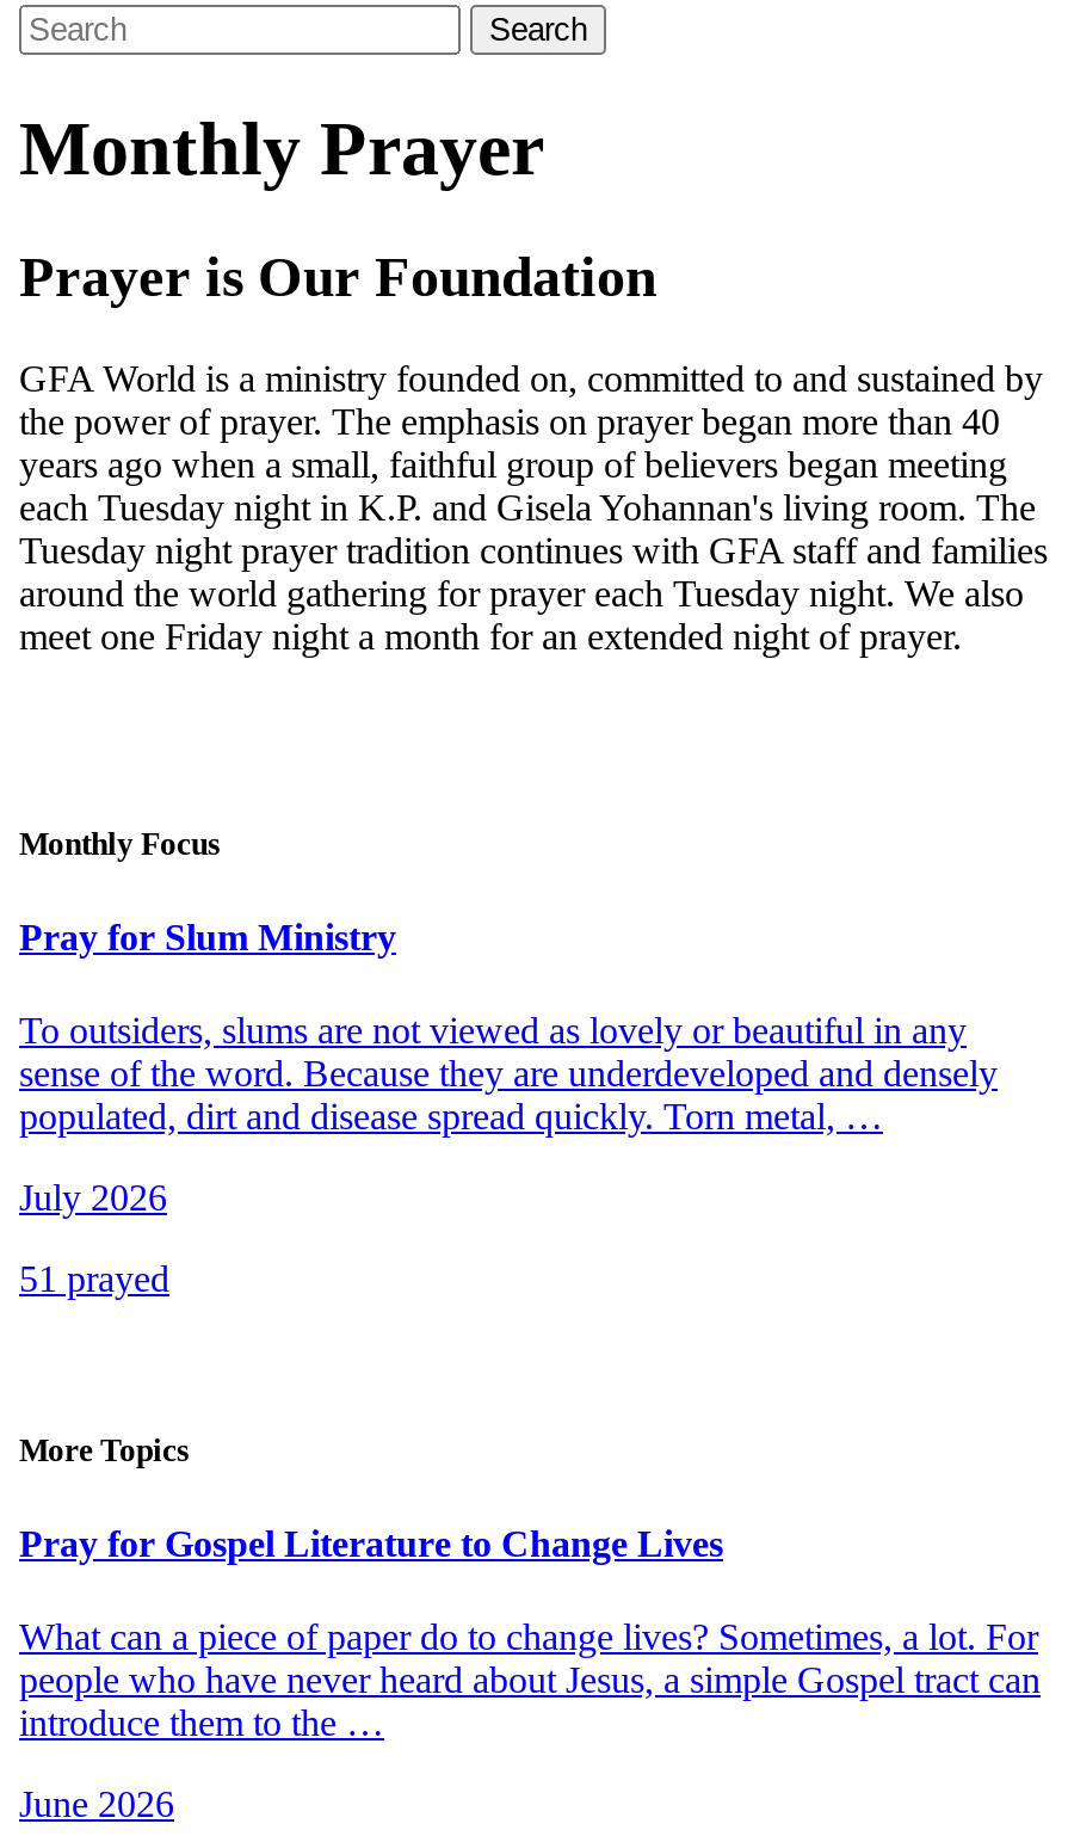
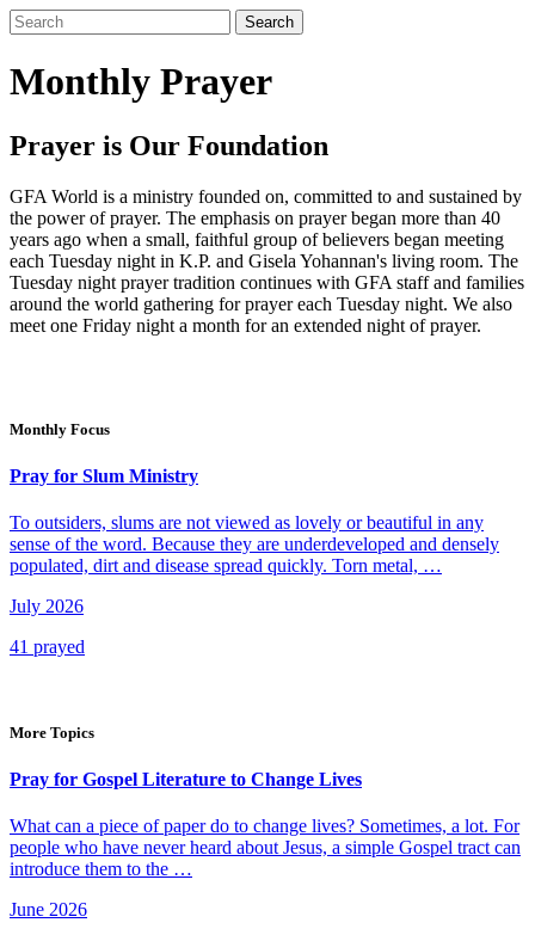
- 51 prayed
+ 41 prayed
